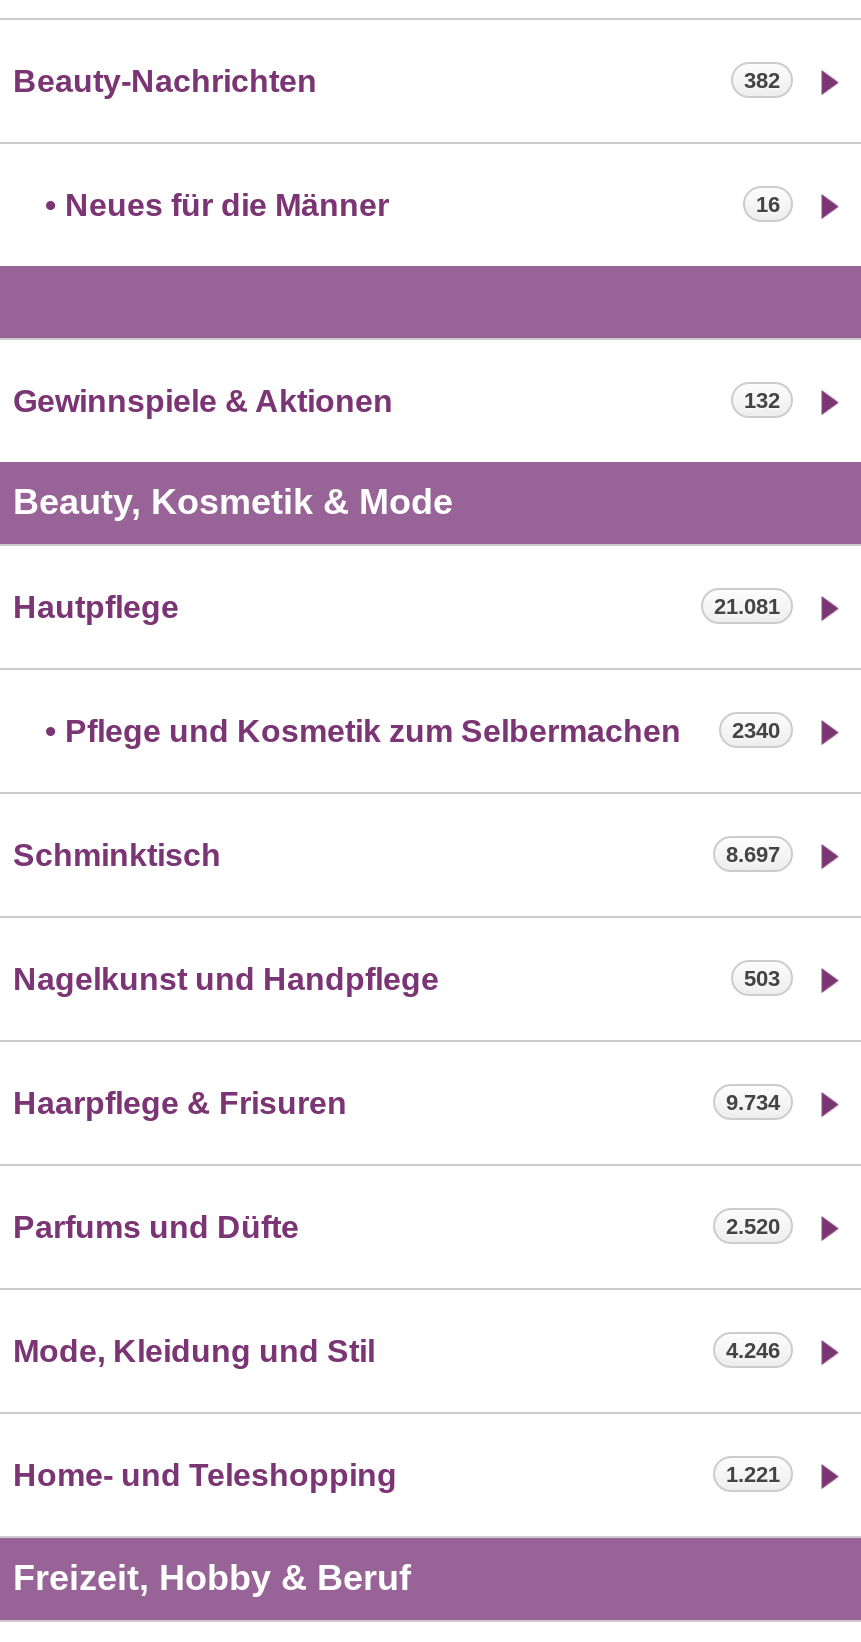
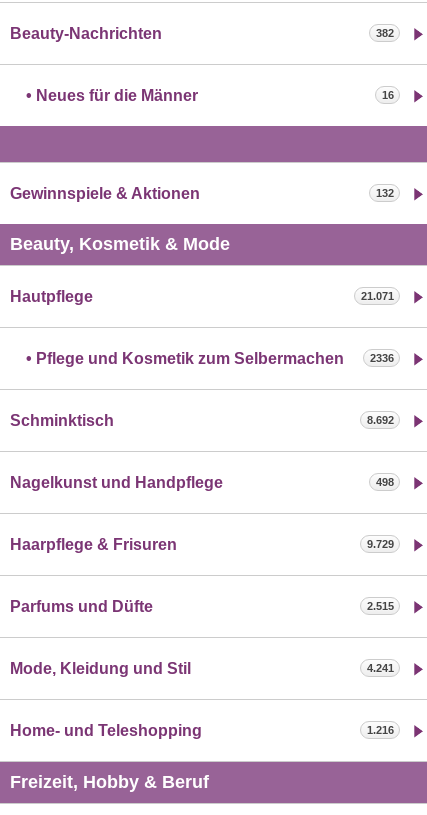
- 21.081
+ 21.071

- 2340
+ 2336

- 8.697
+ 8.692

- 503
+ 498

- 9.734
+ 9.729

- 2.520
+ 2.515

- 4.246
+ 4.241

- 1.221
+ 1.216
